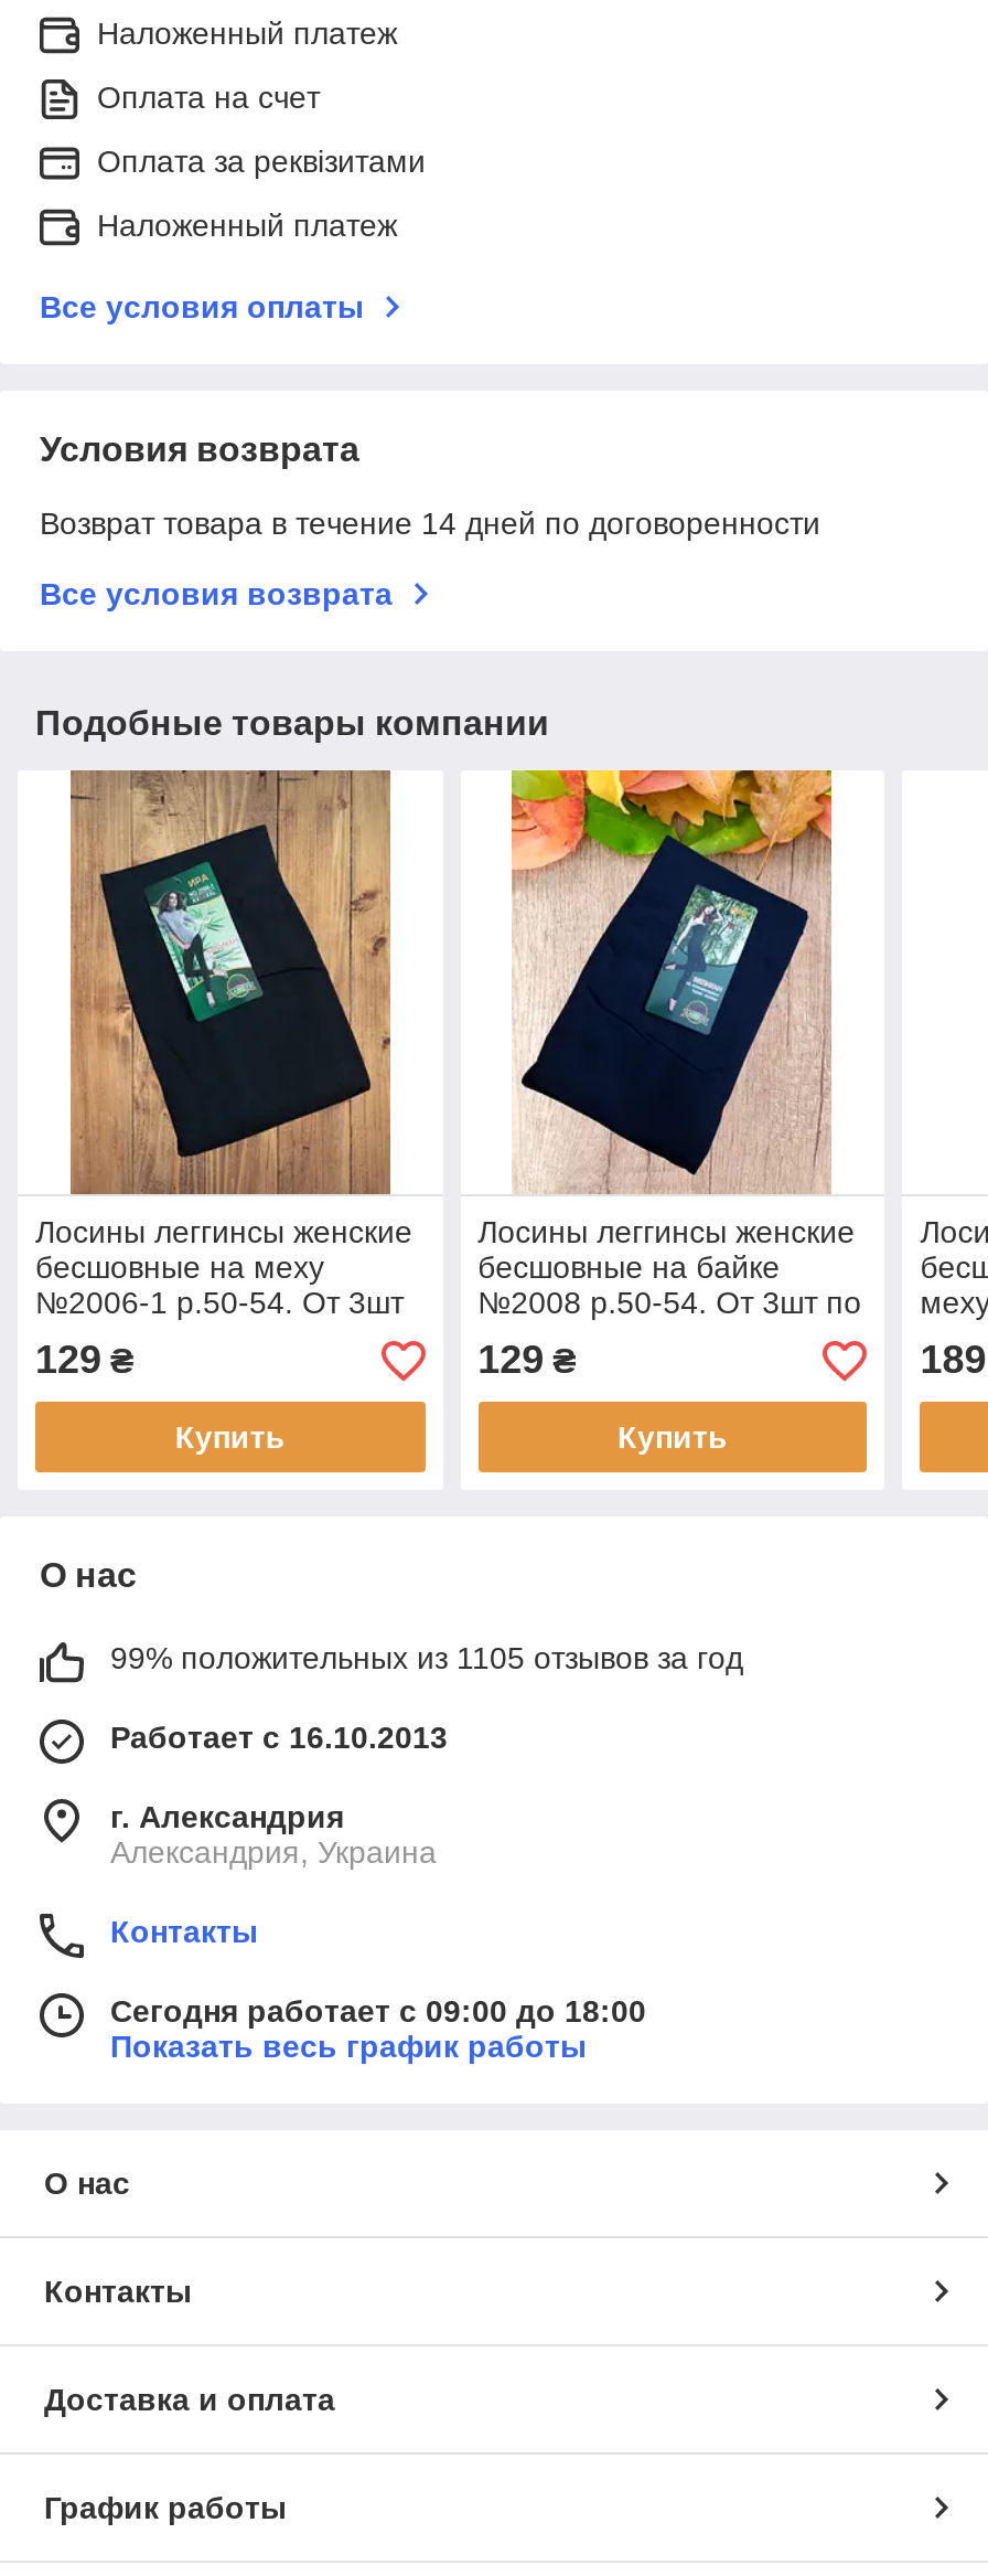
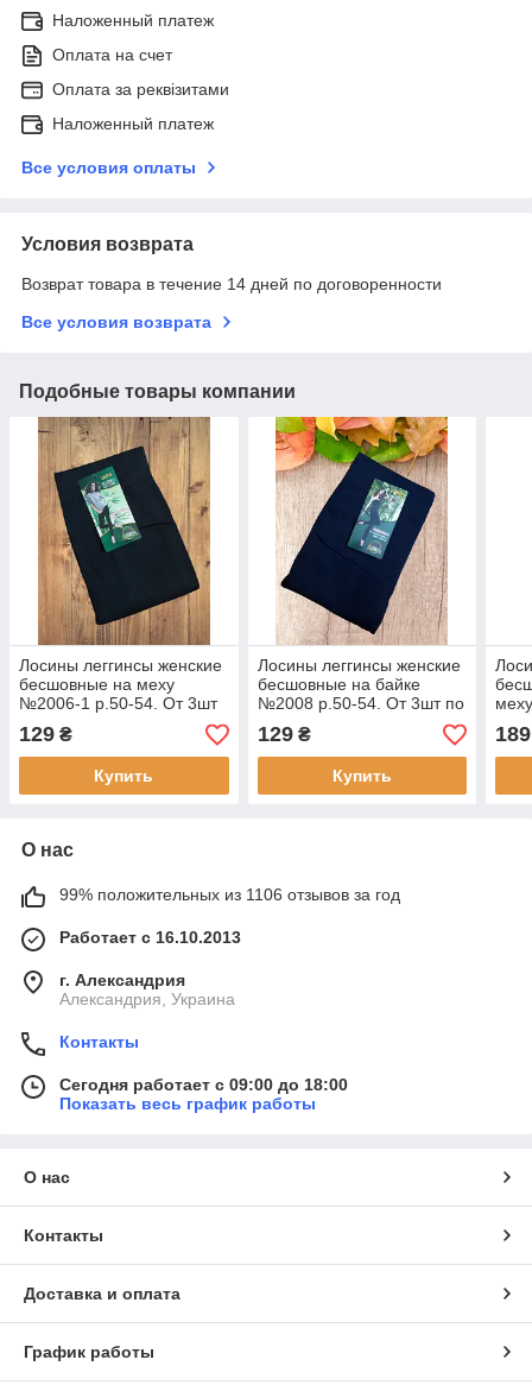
- 99% положительных из 1105 отзывов за год
+ 99% положительных из 1106 отзывов за год
